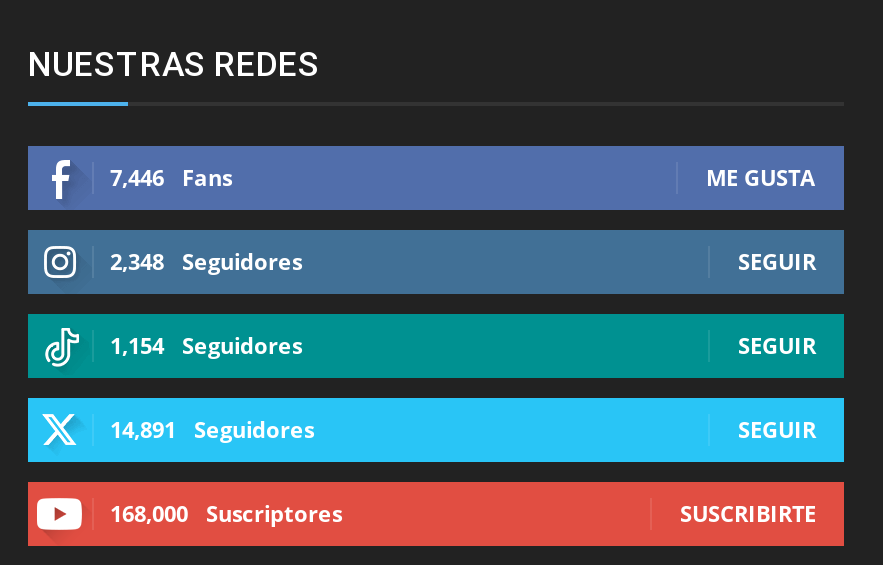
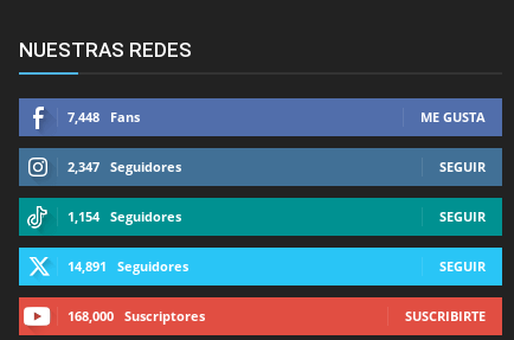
- 7,446 Fans
+ 7,448 Fans

- 2,348 Seguidores
+ 2,347 Seguidores
